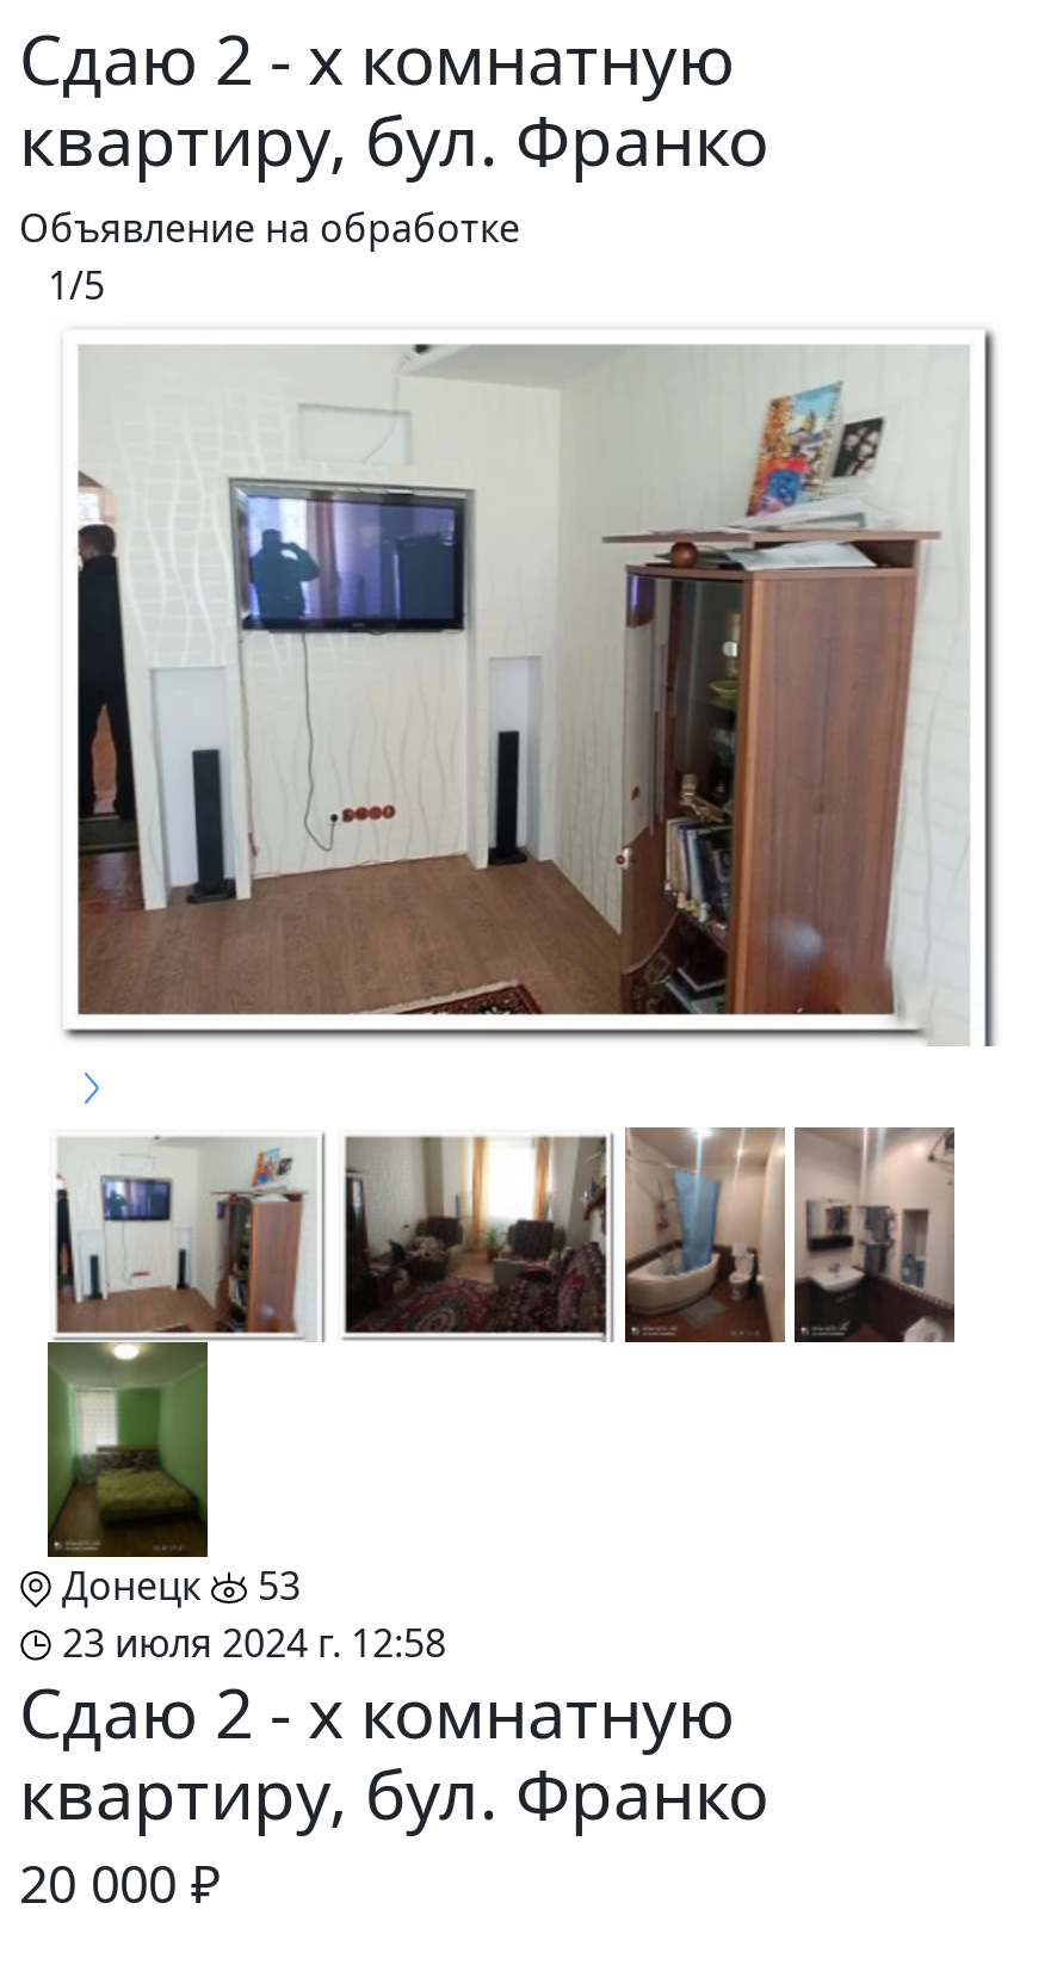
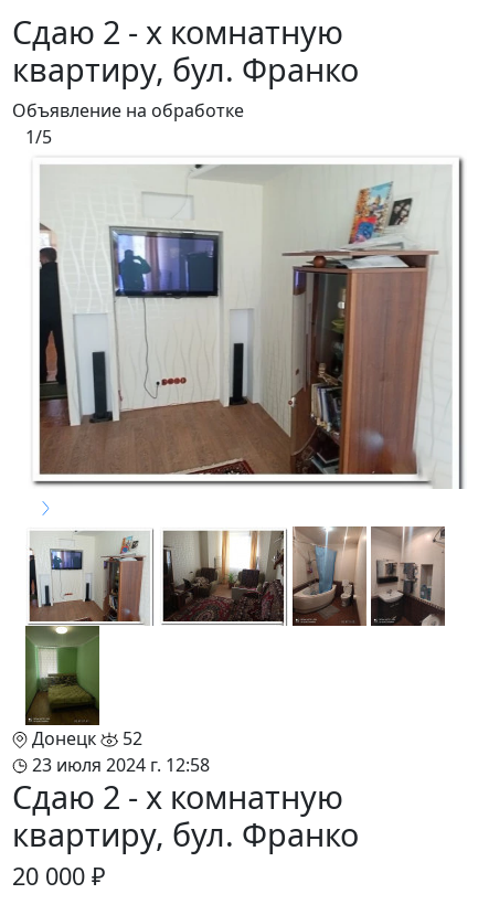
- Донецк 53
+ Донецк 52
